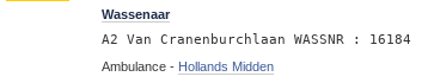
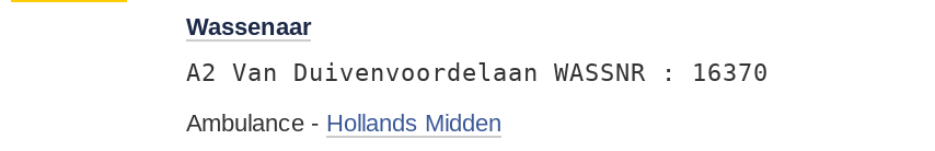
- A2 Van Cranenburchlaan WASSNR : 16184
+ A2 Van Duivenvoordelaan WASSNR : 16370
